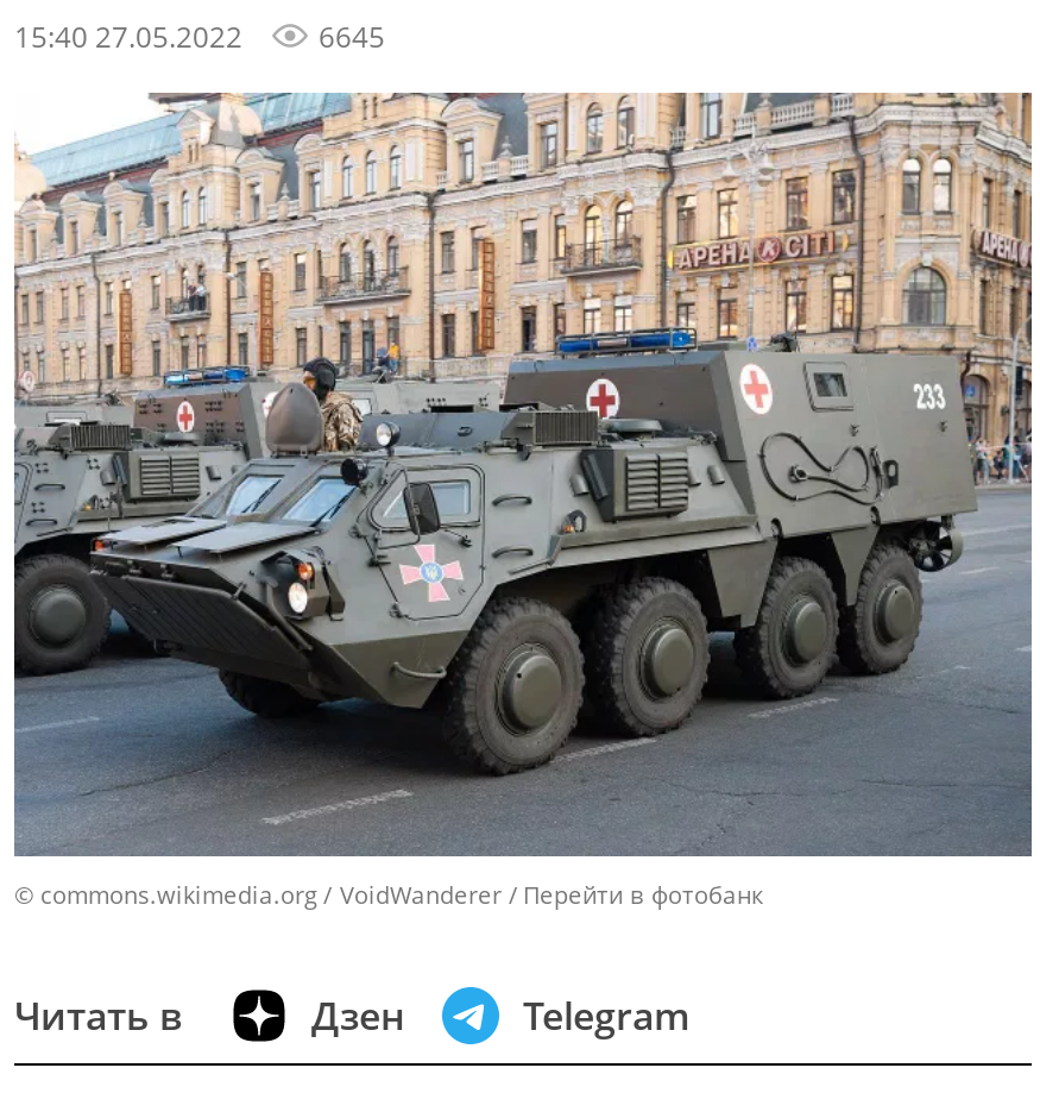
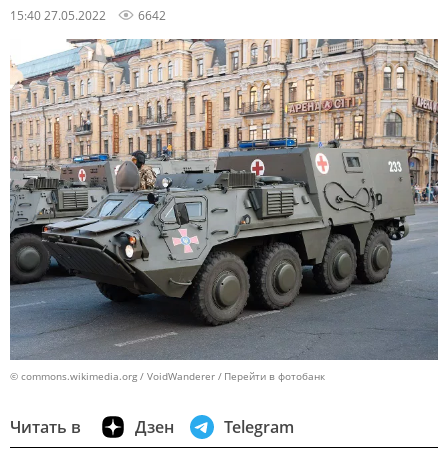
- 15:40 27.05.2022 6645
+ 15:40 27.05.2022 6642
